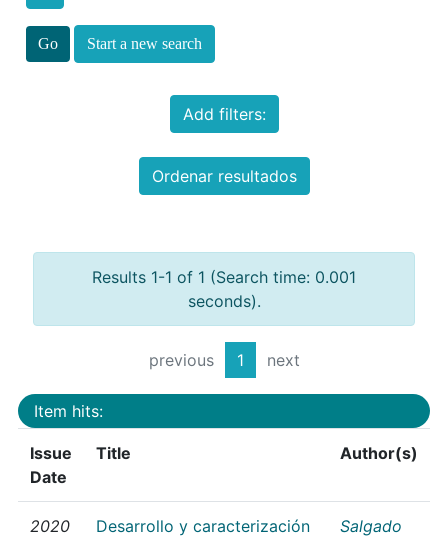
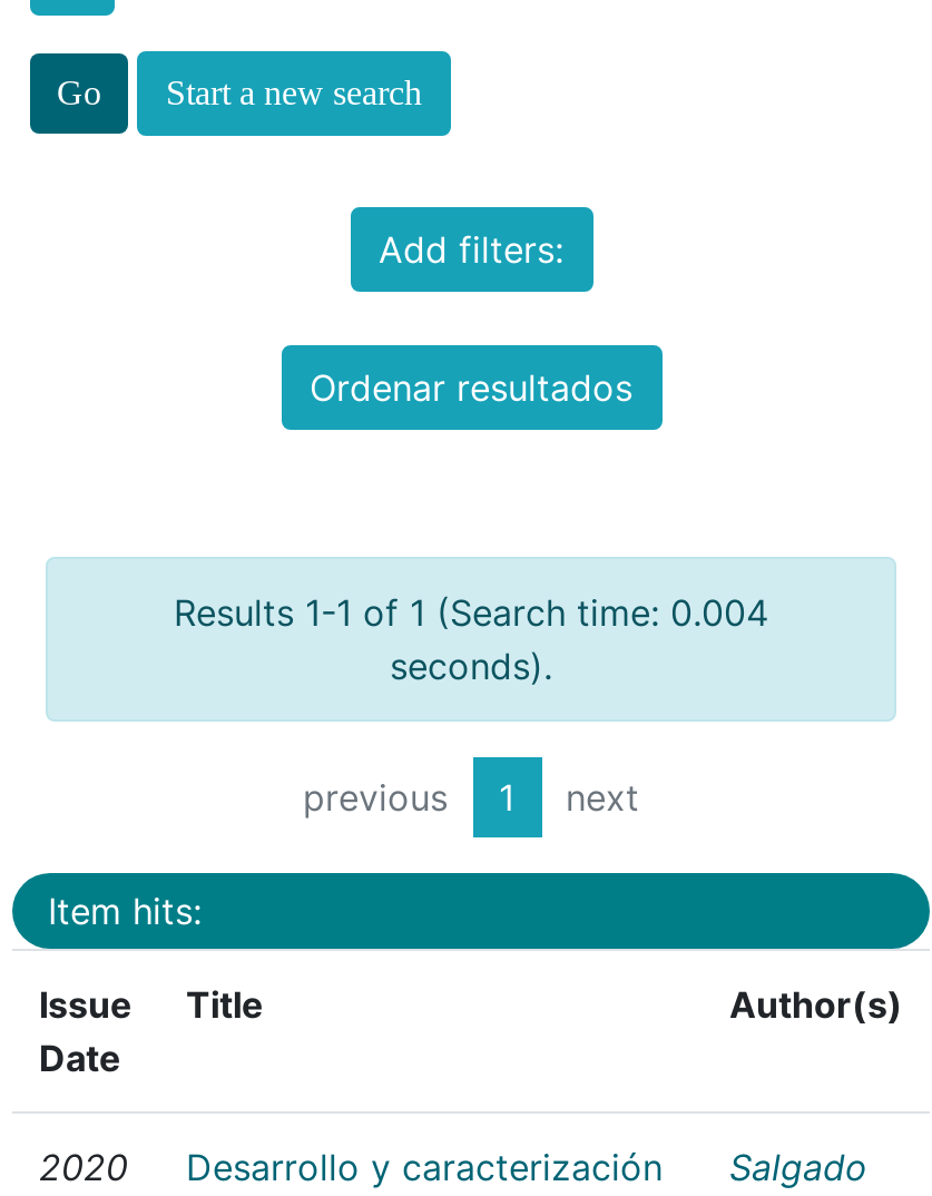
- Results 1-1 of 1 (Search time: 0.001
+ Results 1-1 of 1 (Search time: 0.004
